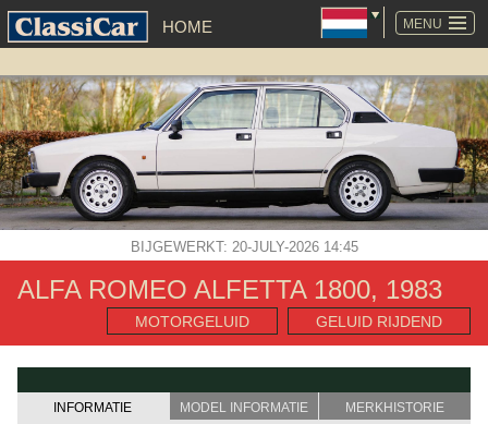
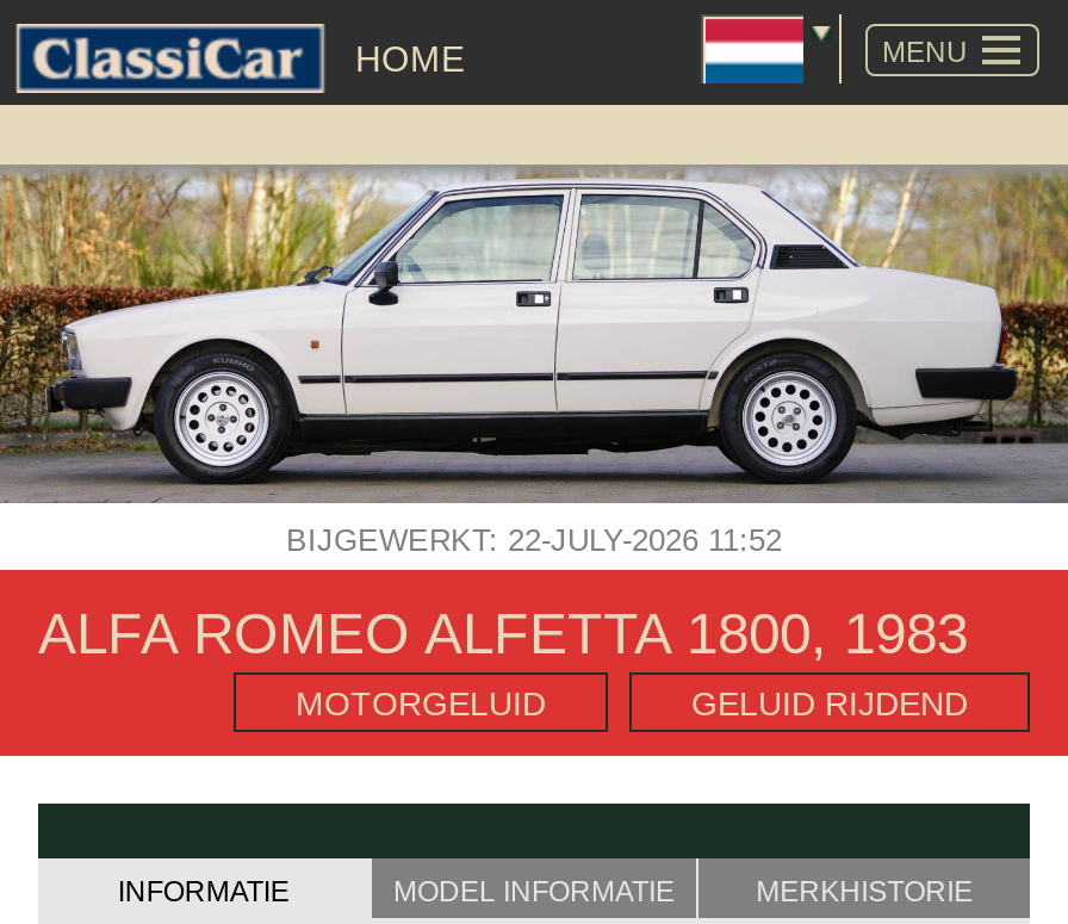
- BIJGEWERKT: 20-JULY-2026 14:45
+ BIJGEWERKT: 22-JULY-2026 11:52
